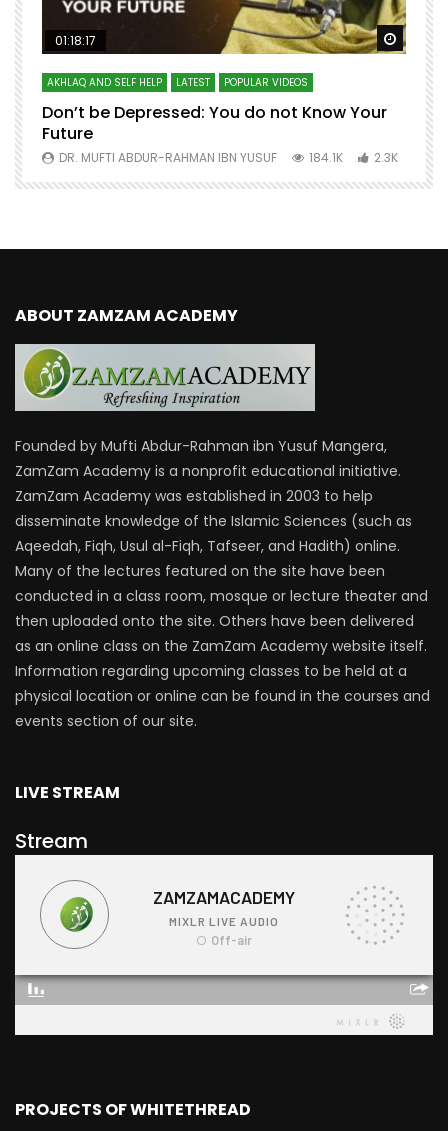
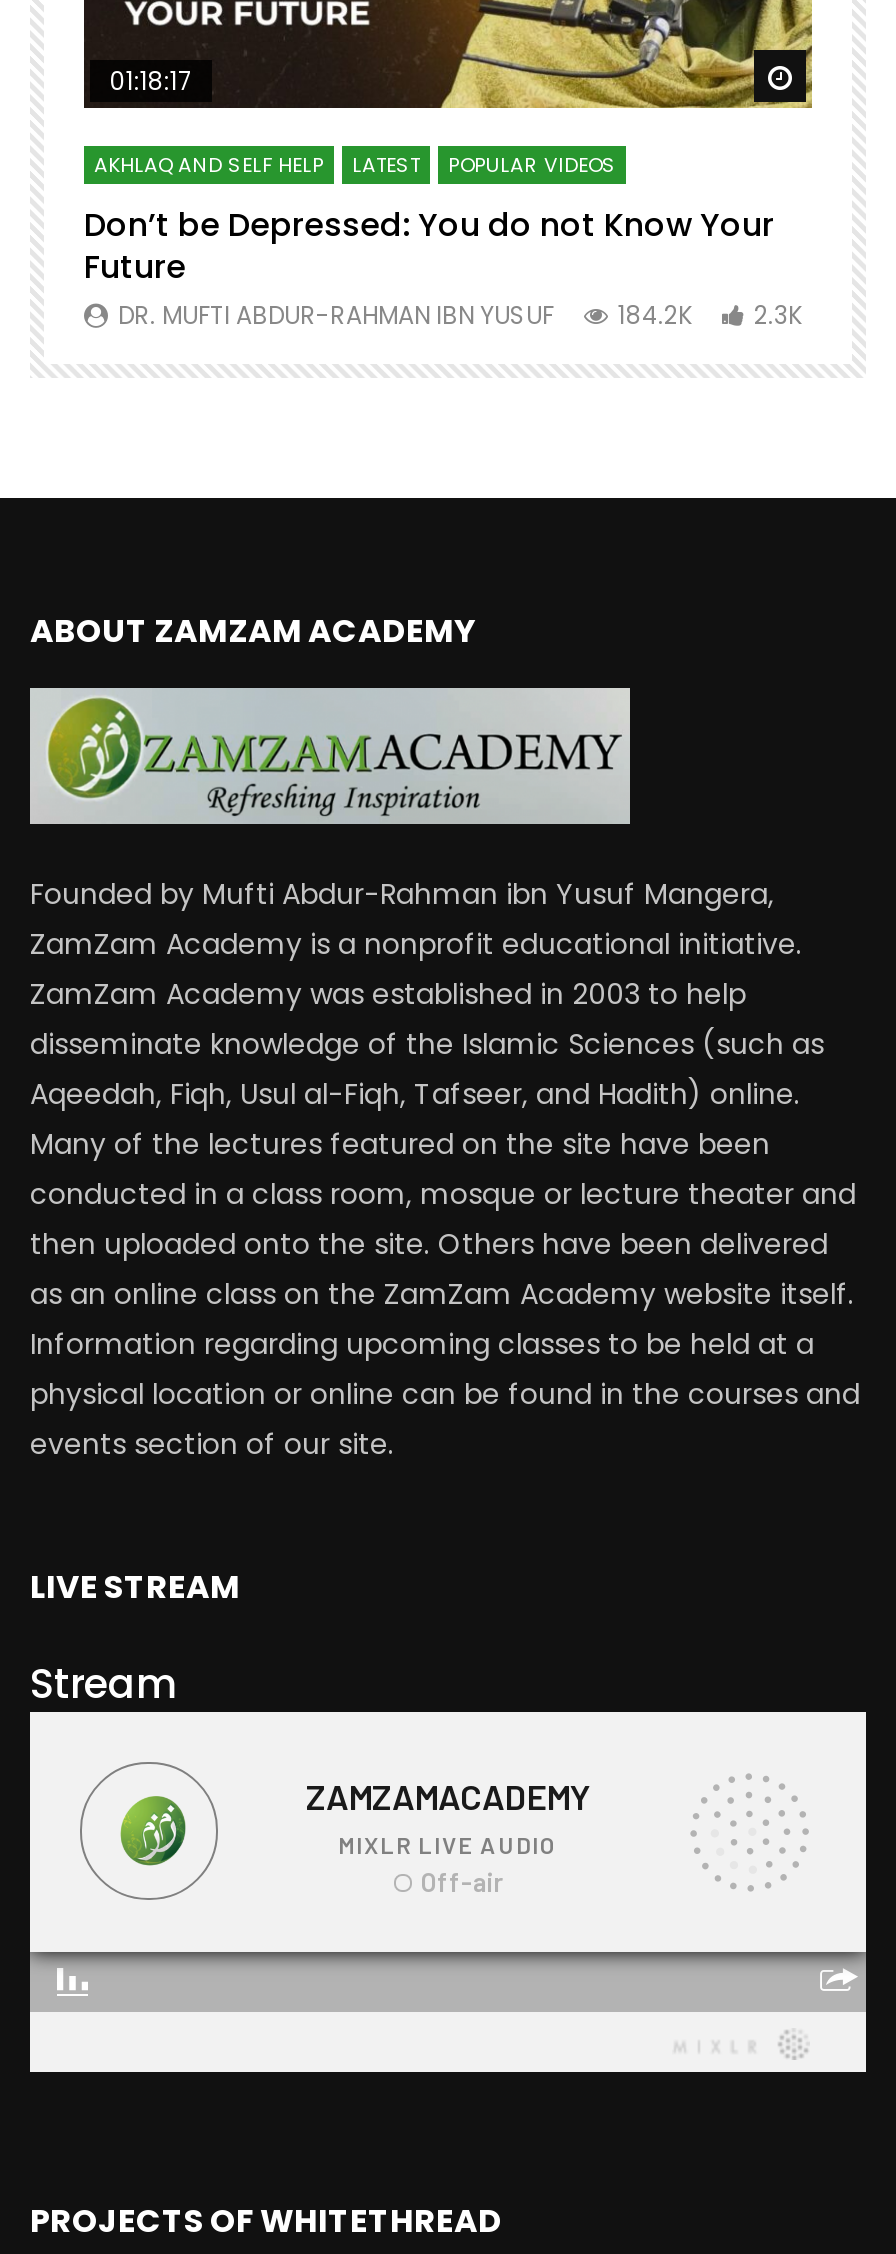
- DR. MUFTI ABDUR-RAHMAN IBN YUSUF 184.1K 2.3K
+ DR. MUFTI ABDUR-RAHMAN IBN YUSUF 184.2K 2.3K
